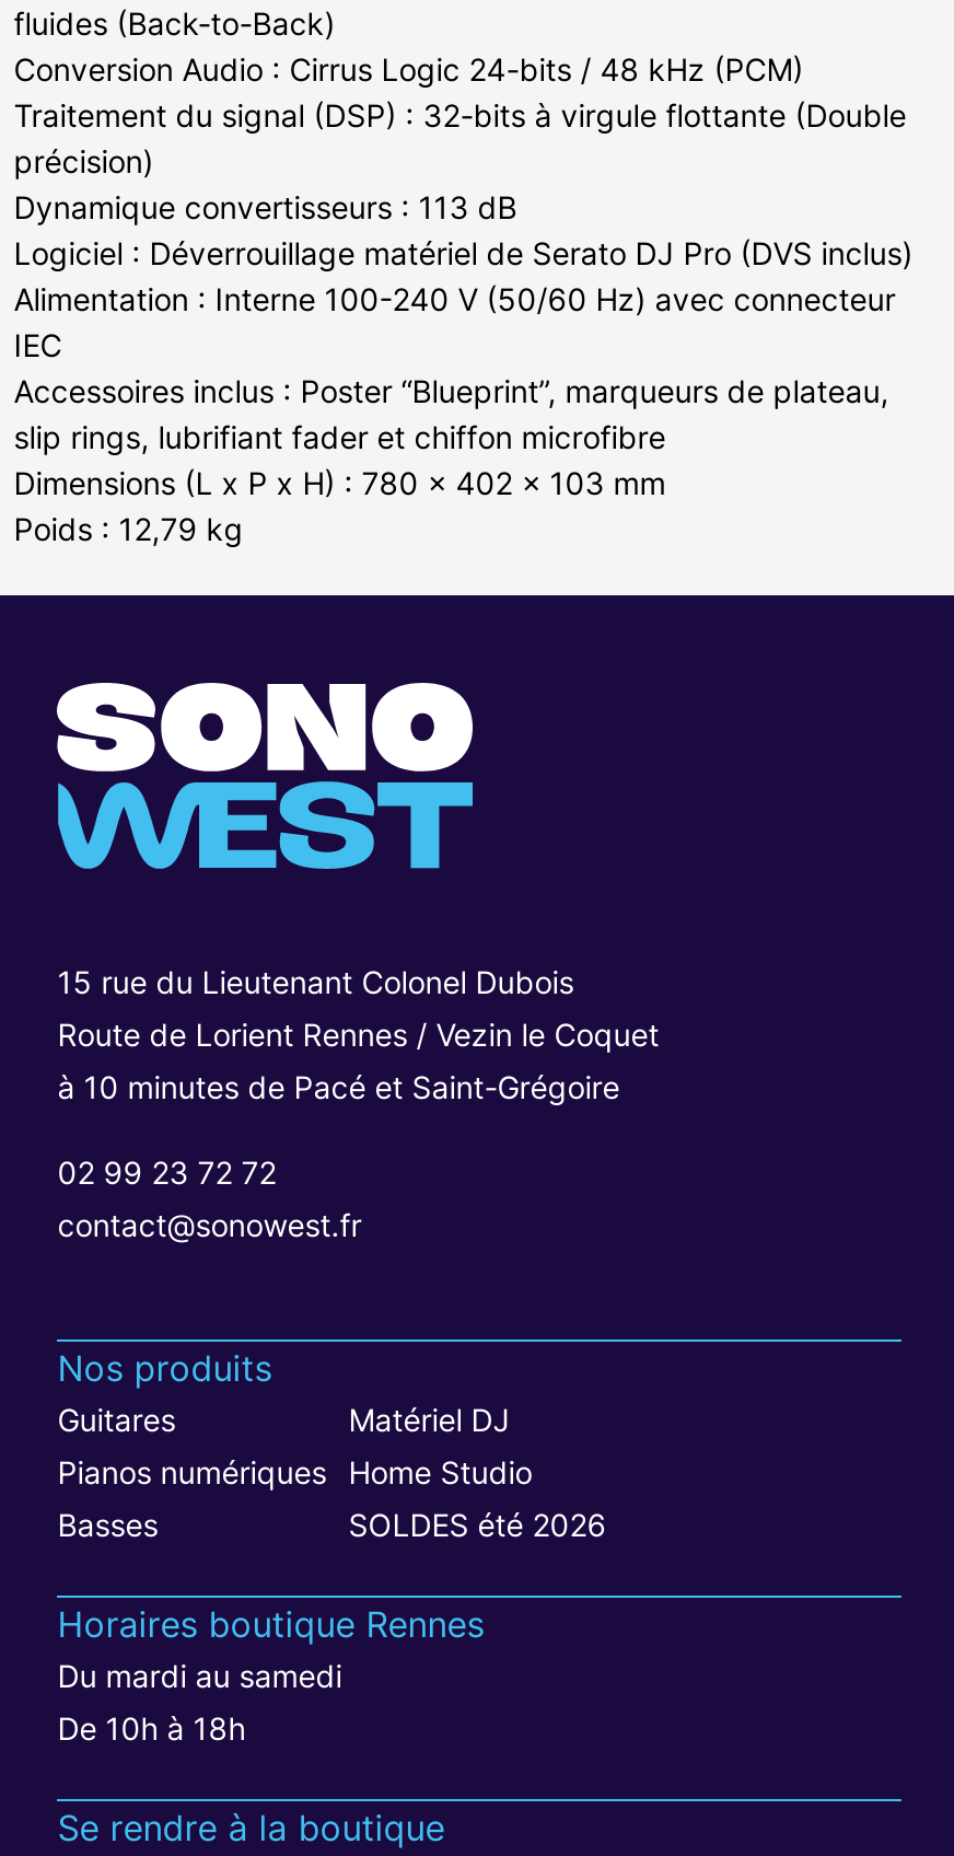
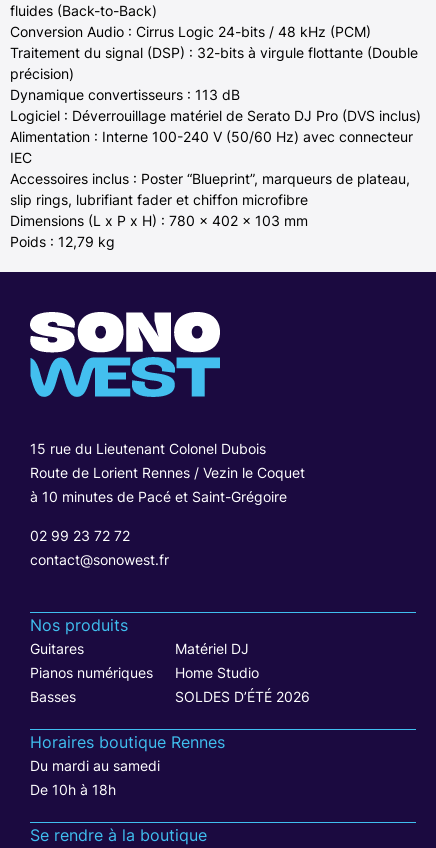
- SOLDES été 2026
+ SOLDES D’ÉTÉ 2026
